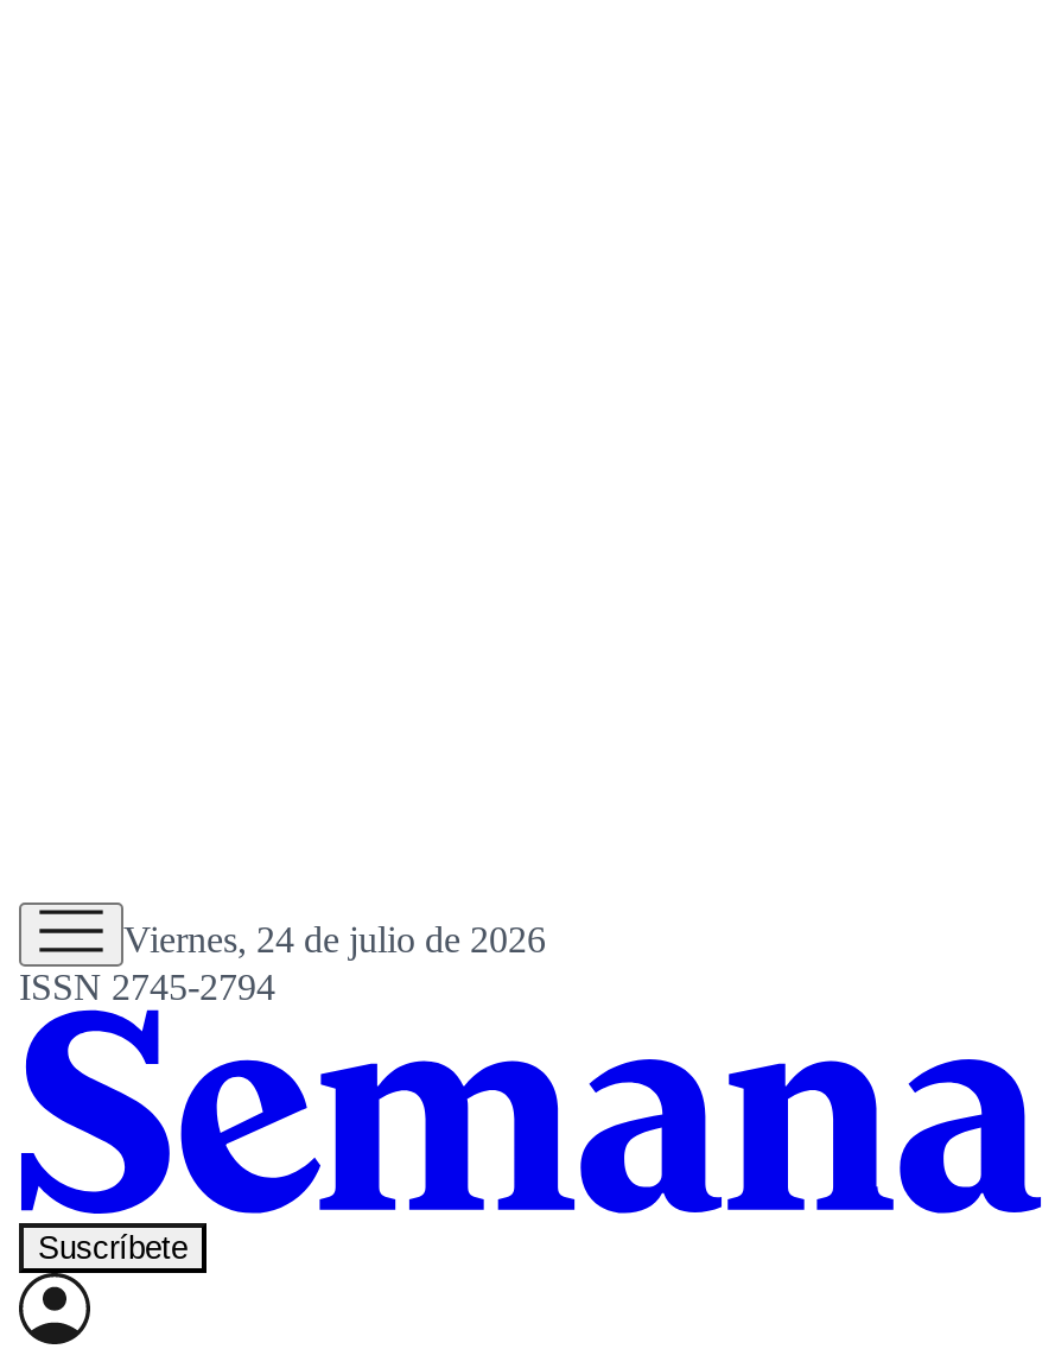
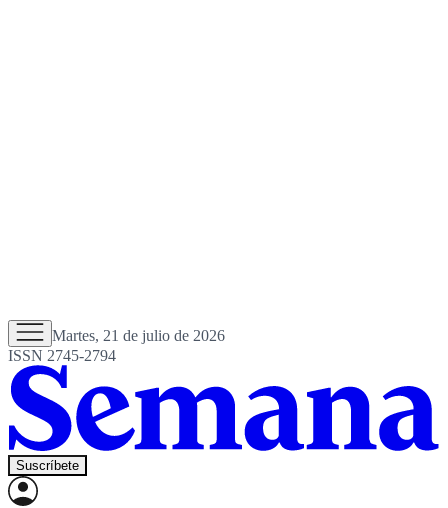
- Viernes, 24 de julio de 2026
+ Martes, 21 de julio de 2026
